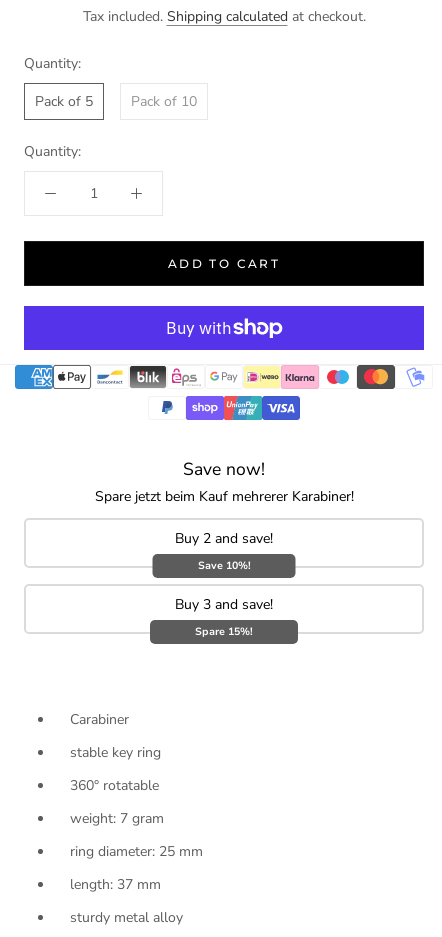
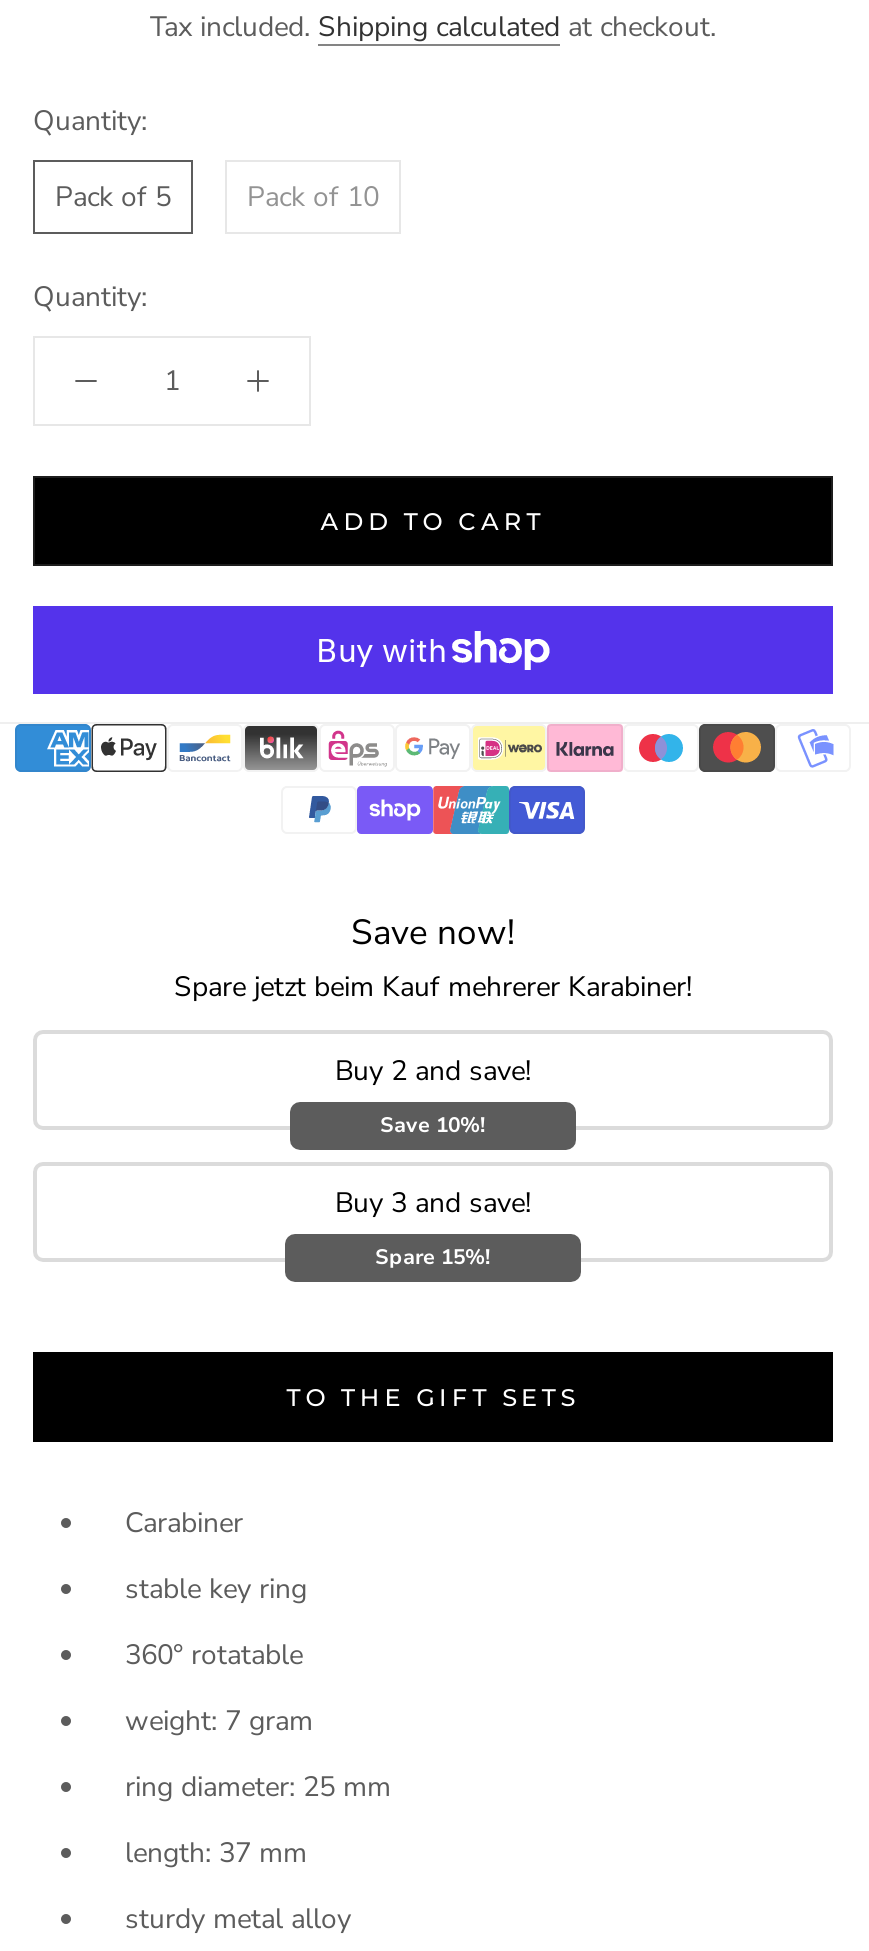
+ TO THE GIFT SETS
